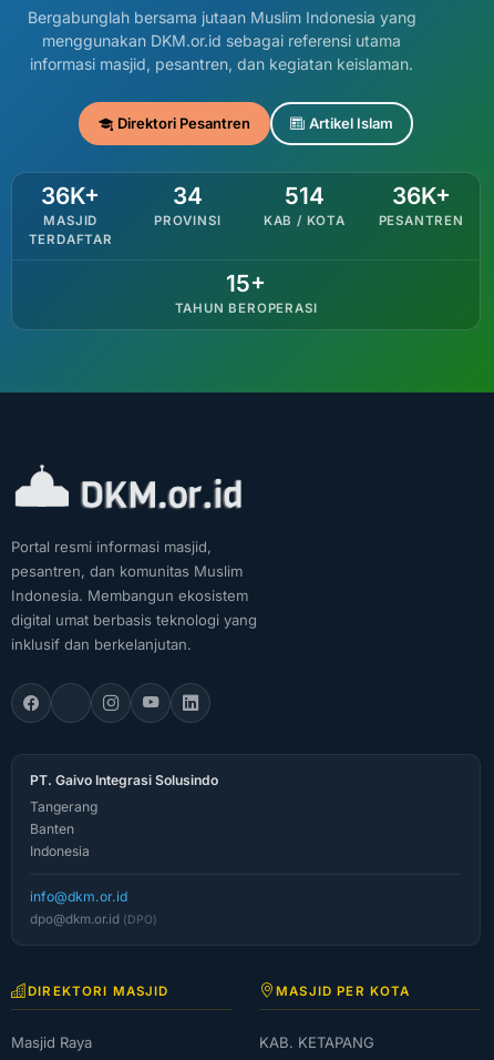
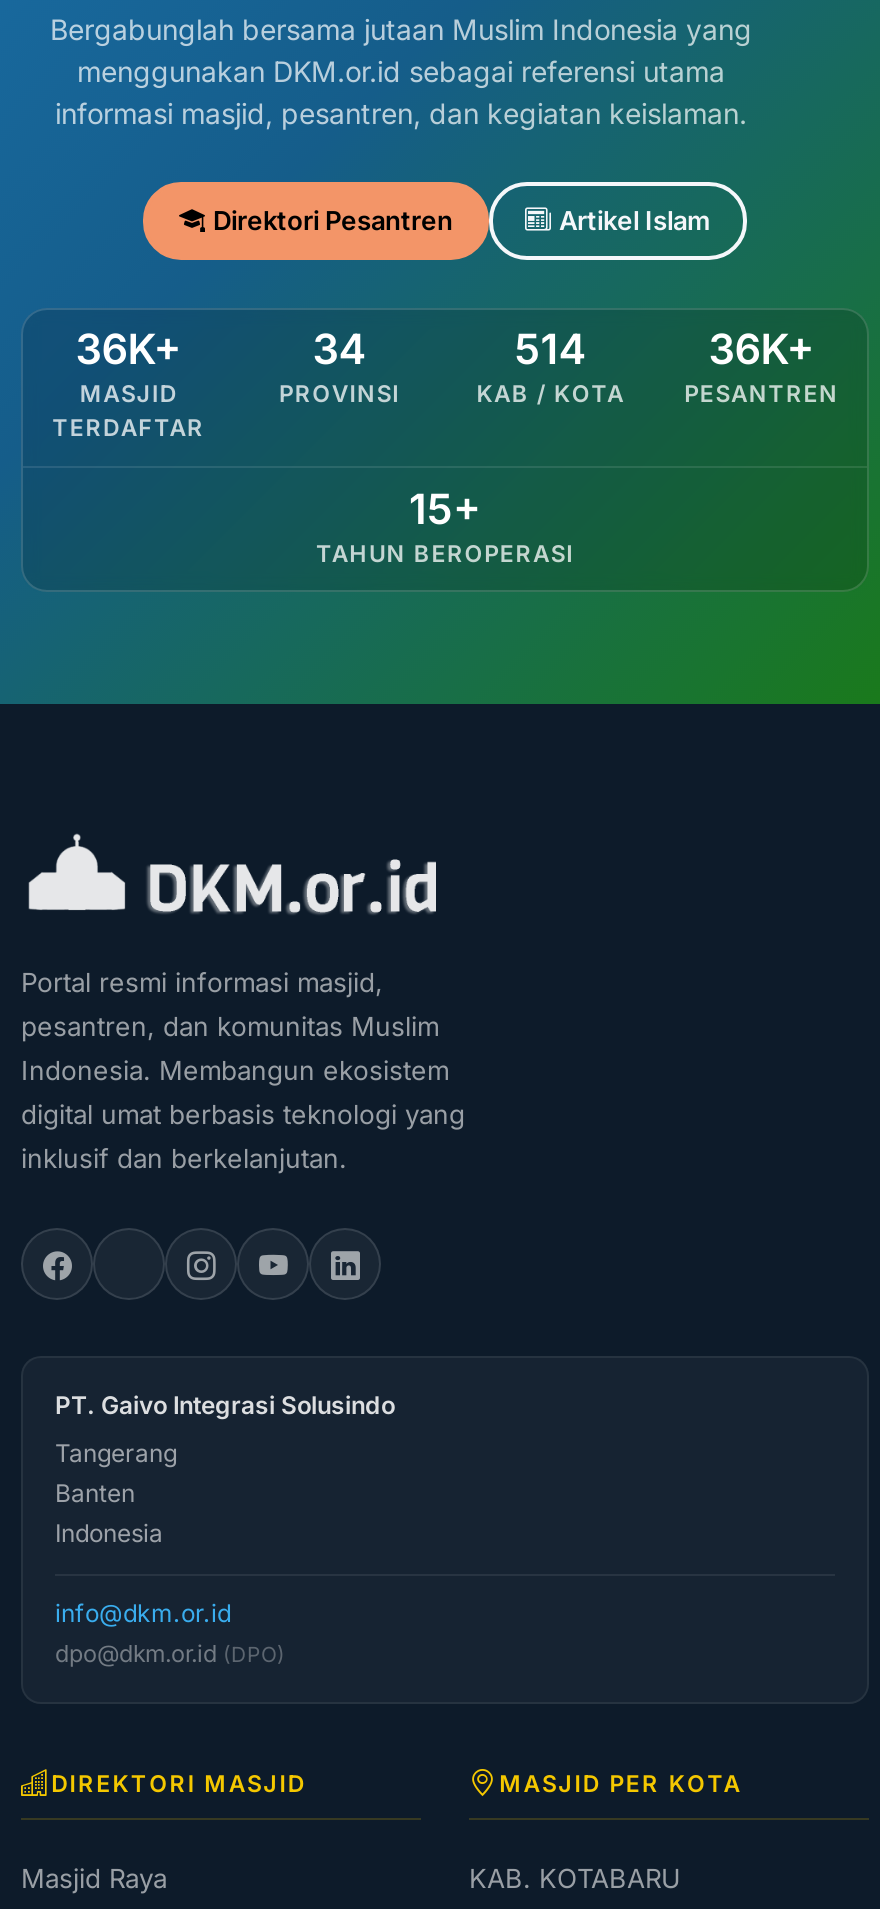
- KAB. KETAPANG
+ KAB. KOTABARU
